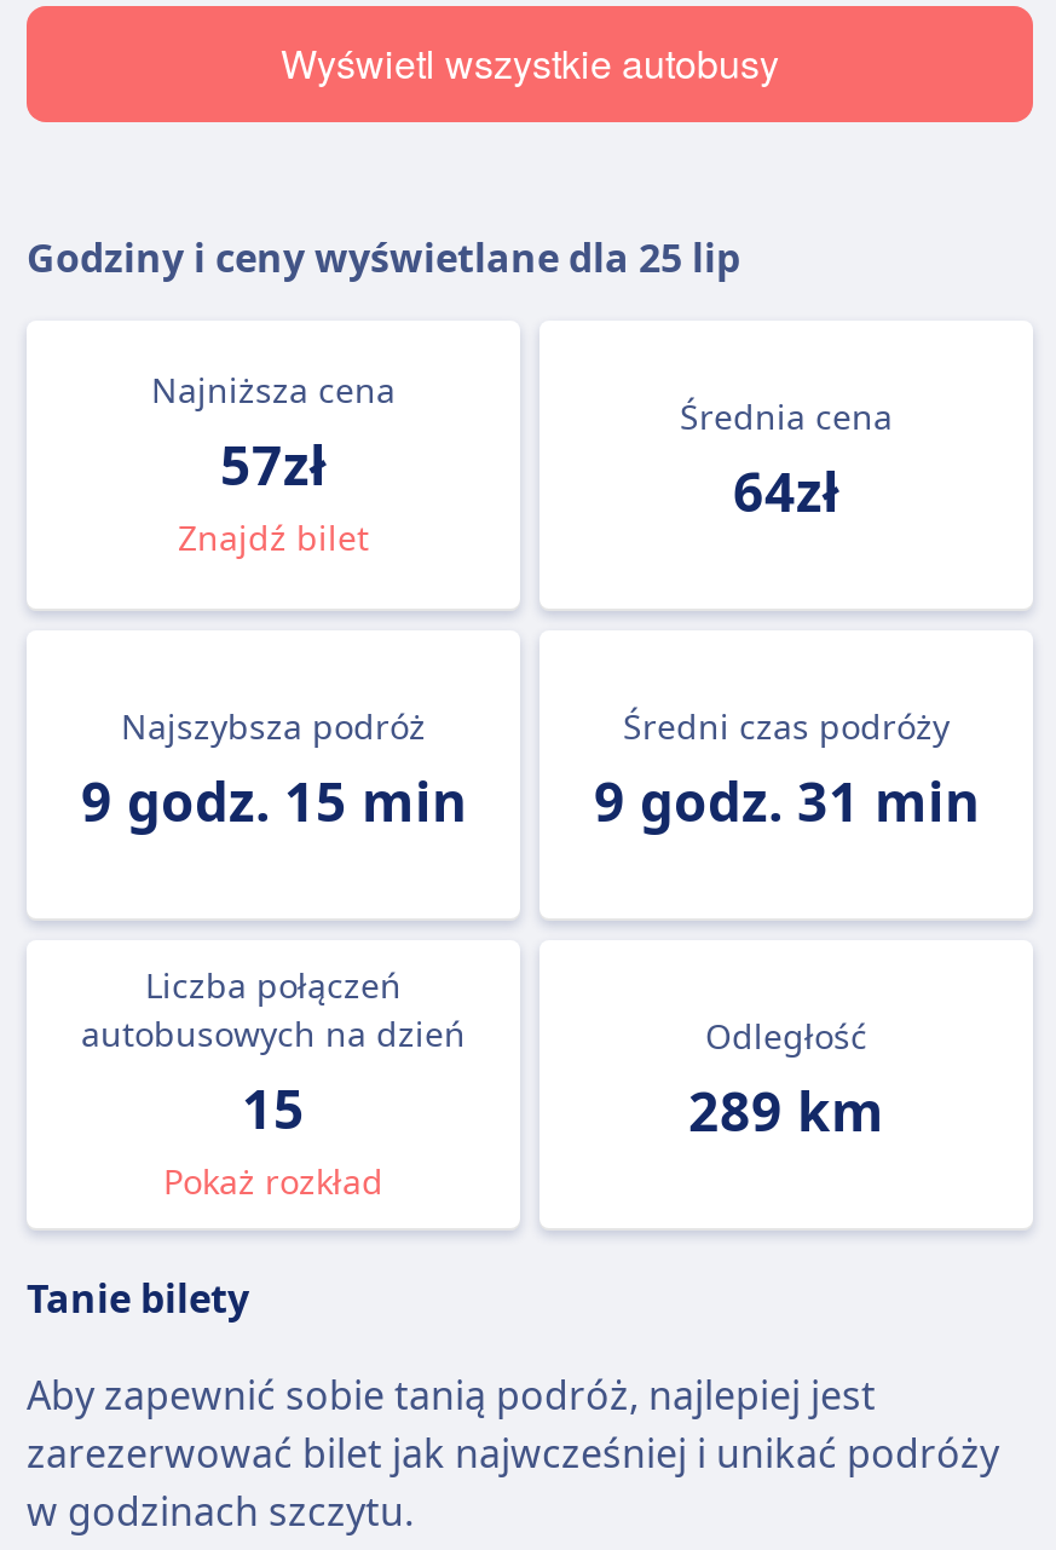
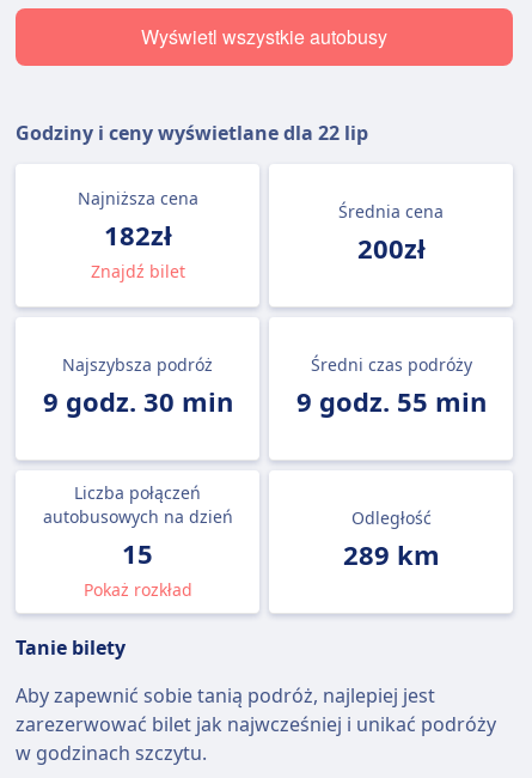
- Godziny i ceny wyświetlane dla 25 lip
+ Godziny i ceny wyświetlane dla 22 lip

- 57zł
+ 182zł

- 64zł
+ 200zł

- 9 godz. 15 min
+ 9 godz. 30 min

- 9 godz. 31 min
+ 9 godz. 55 min
